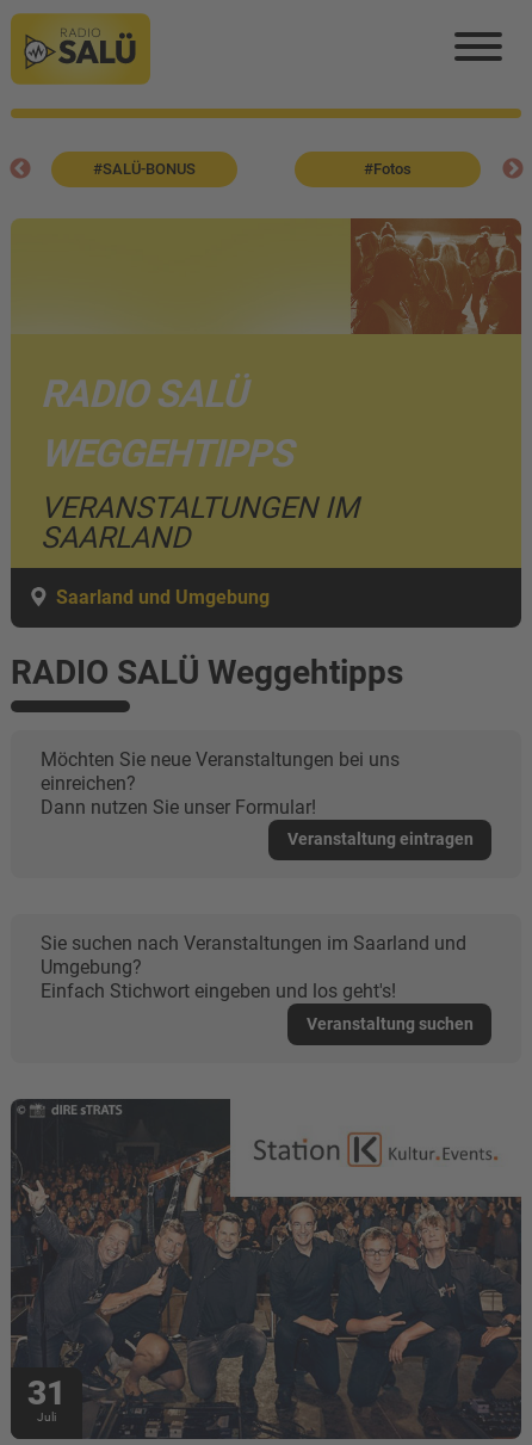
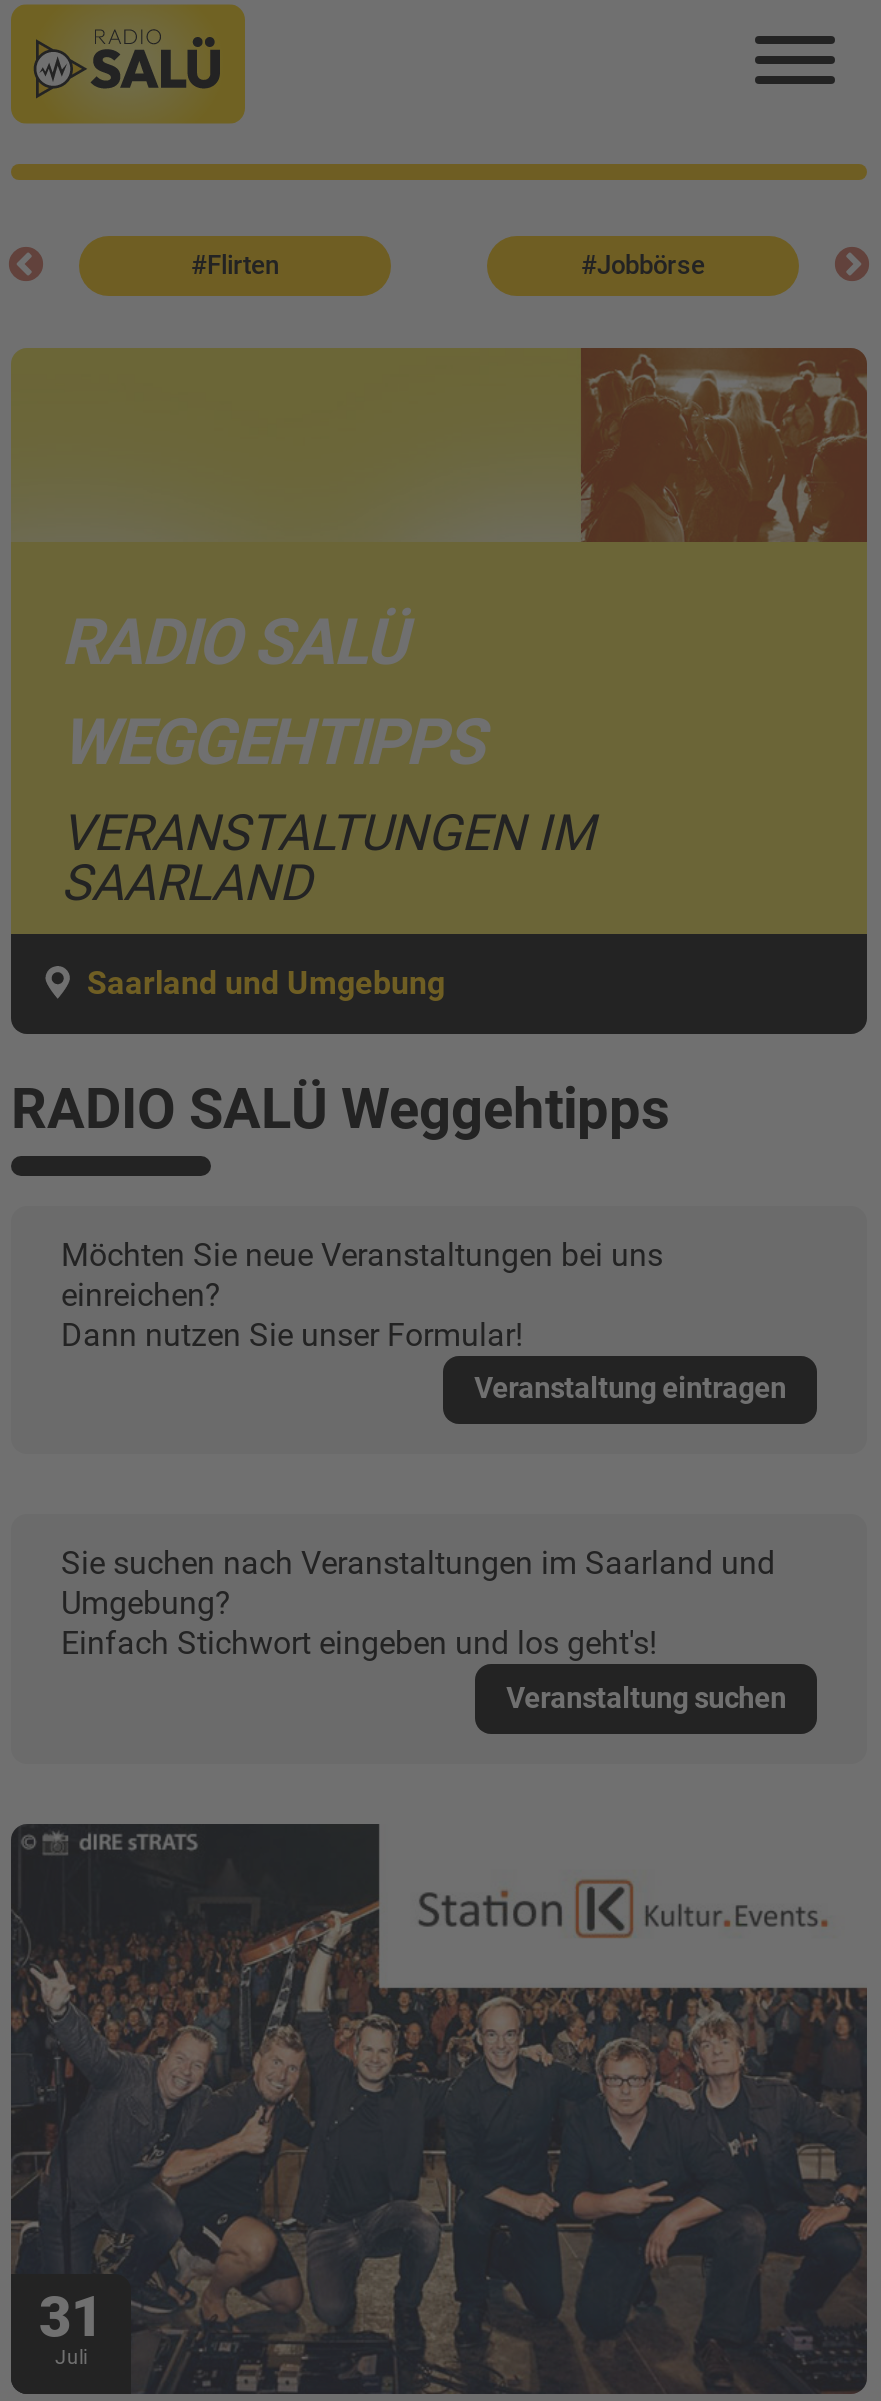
- #SALÜ-BONUS
- #Fotos
+ #Flirten
+ #Jobbörse
